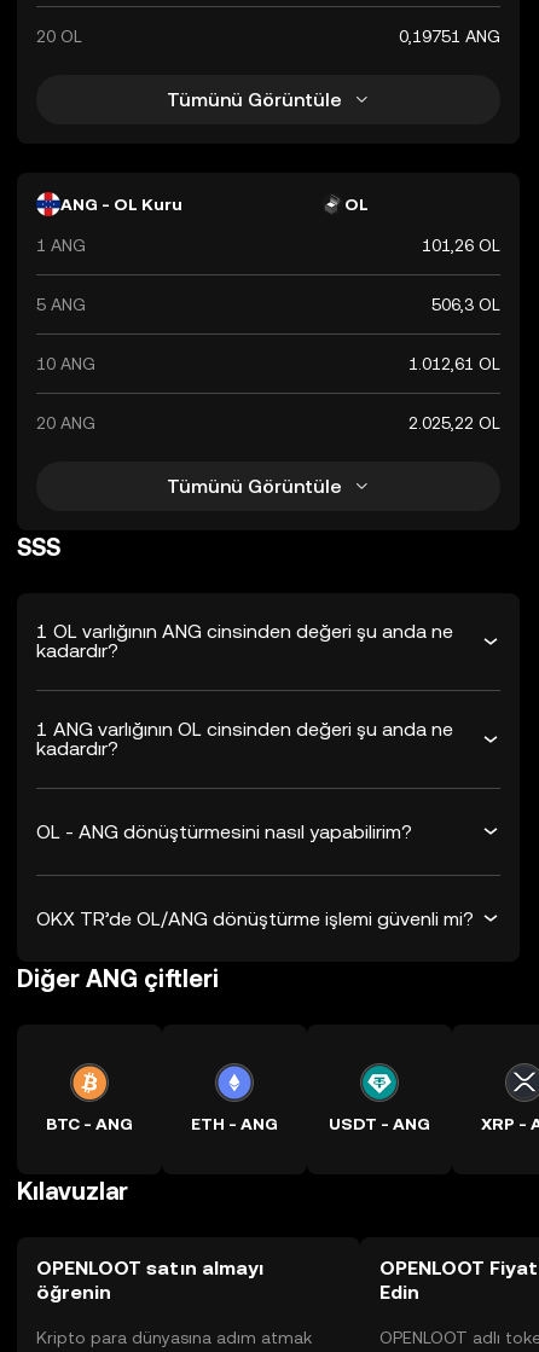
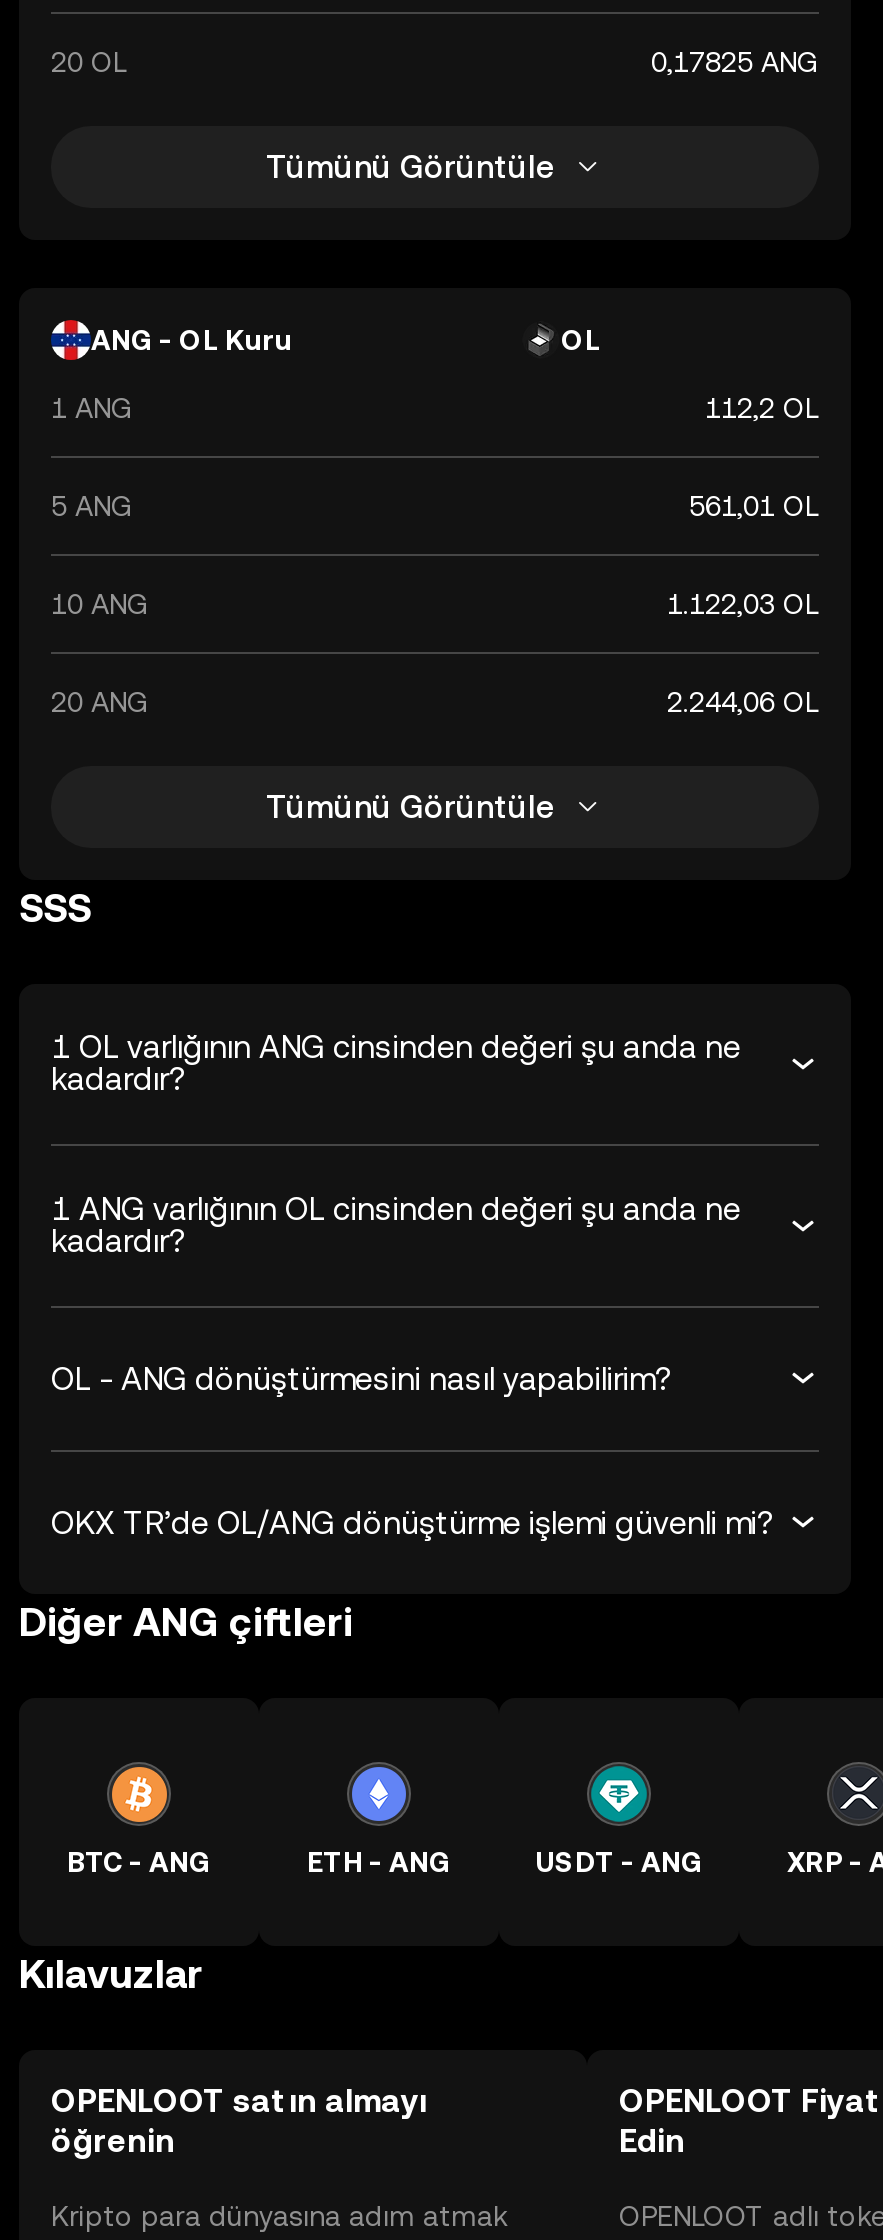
- 0,19751 ANG
+ 0,17825 ANG

- 101,26 OL
+ 112,2 OL

- 506,3 OL
+ 561,01 OL

- 1.012,61 OL
+ 1.122,03 OL

- 2.025,22 OL
+ 2.244,06 OL
